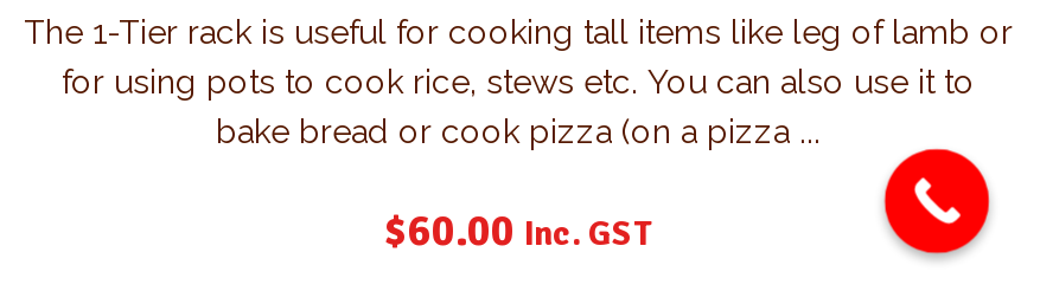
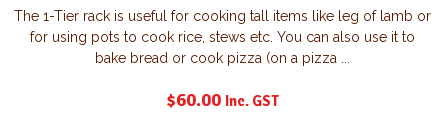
- [image]
